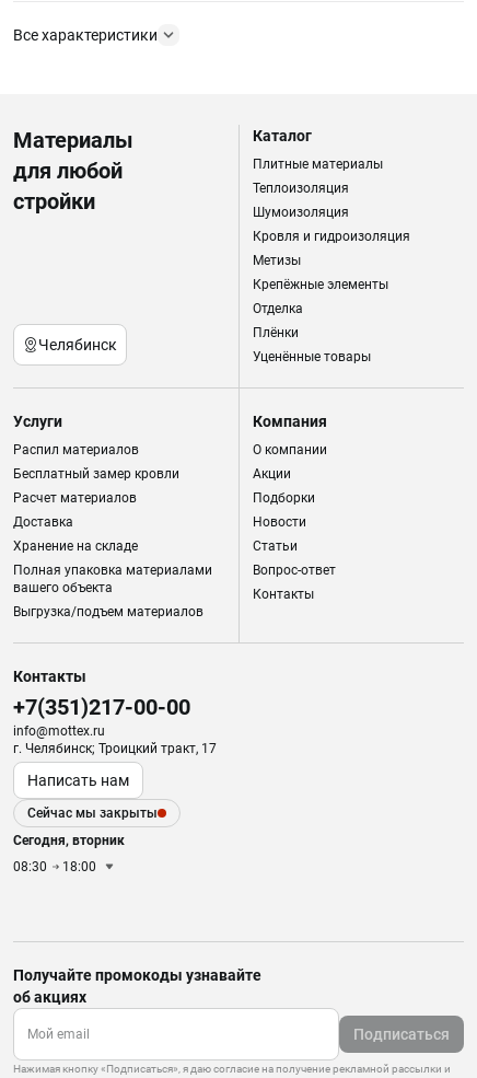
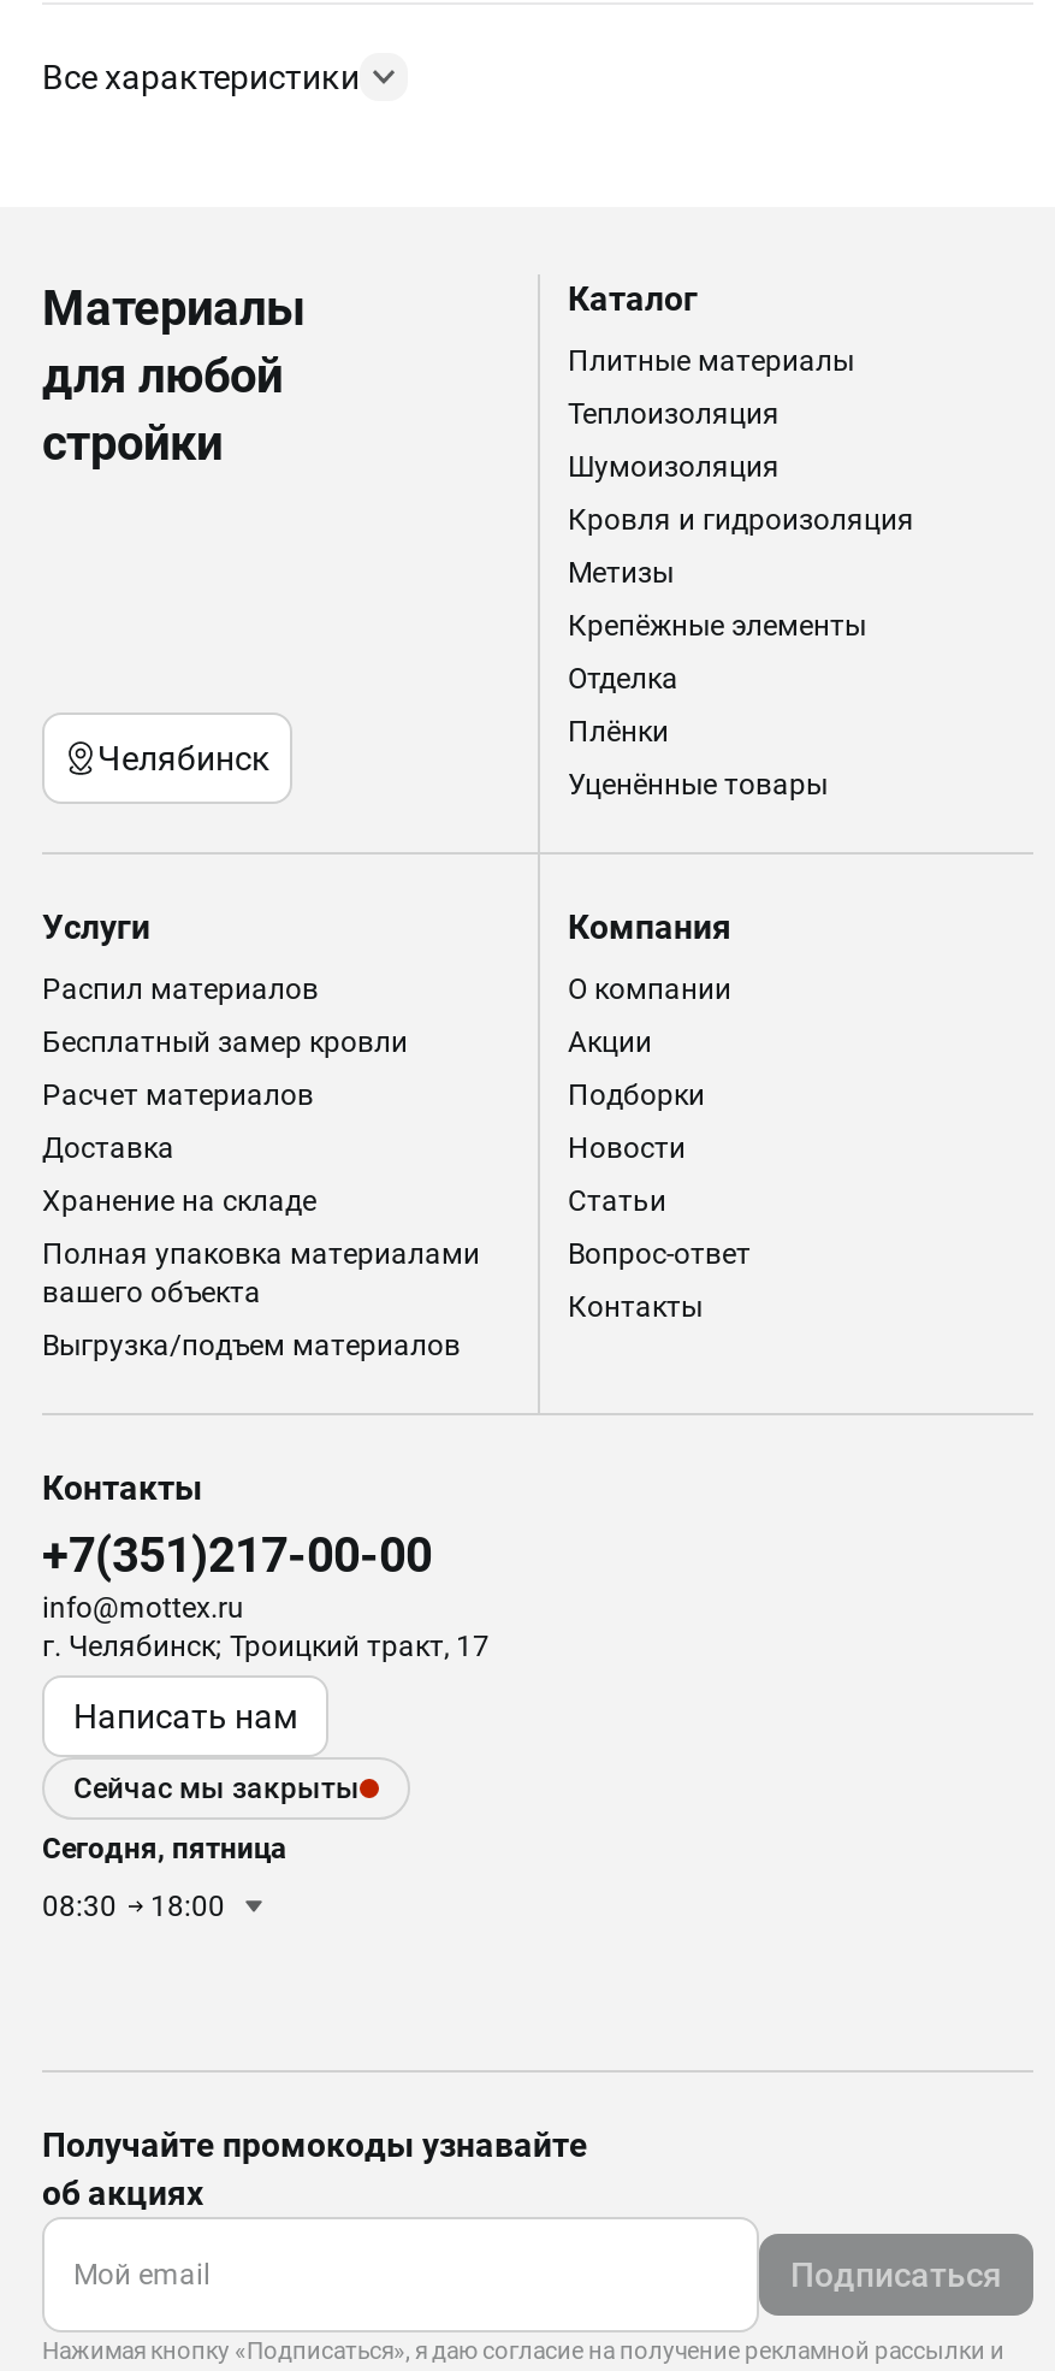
- Сегодня, вторник
+ Сегодня, пятница
